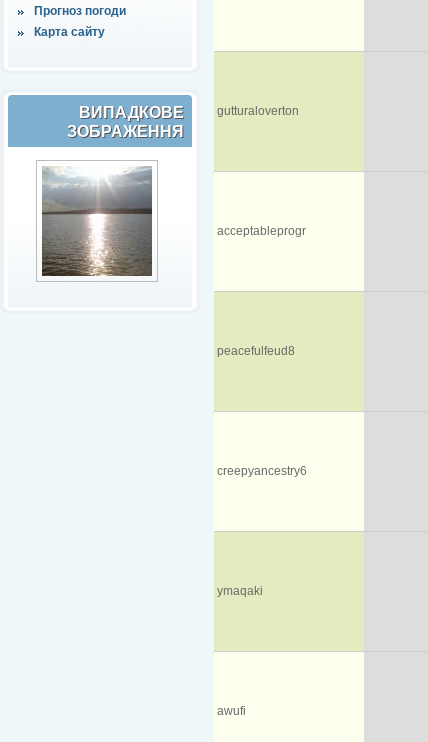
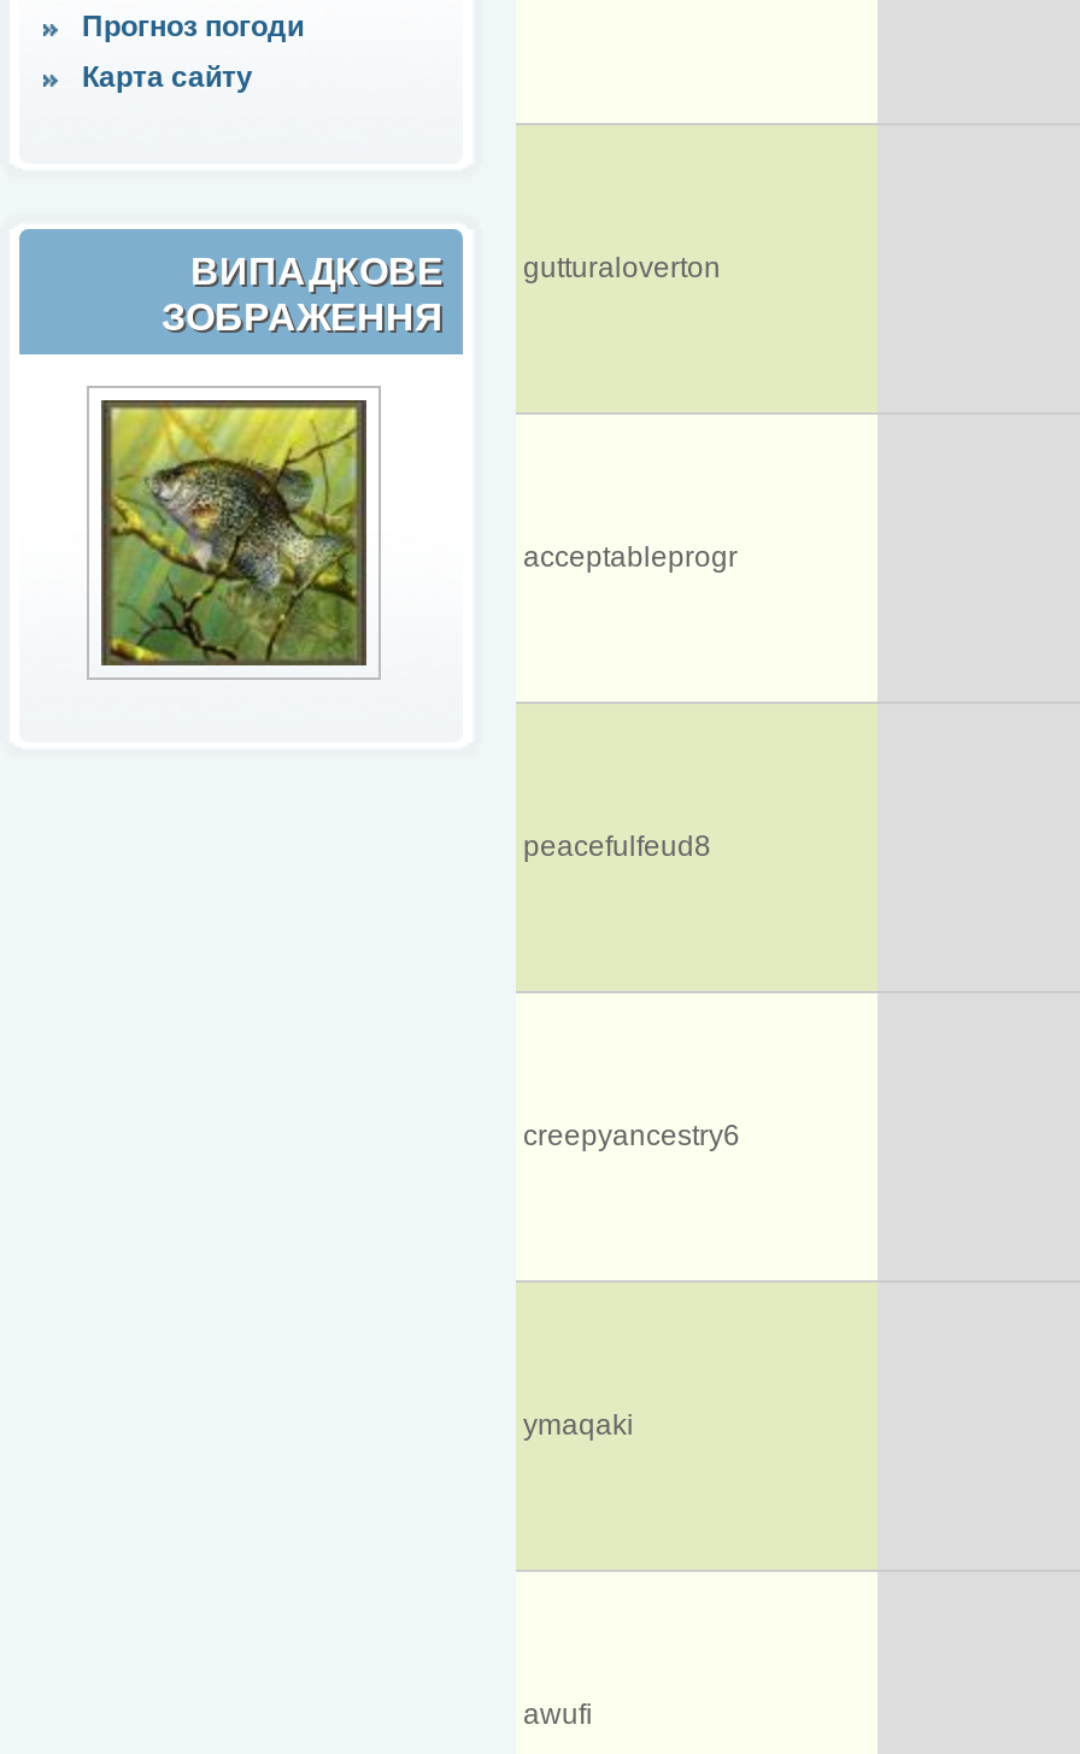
- [image]
+ [image]
